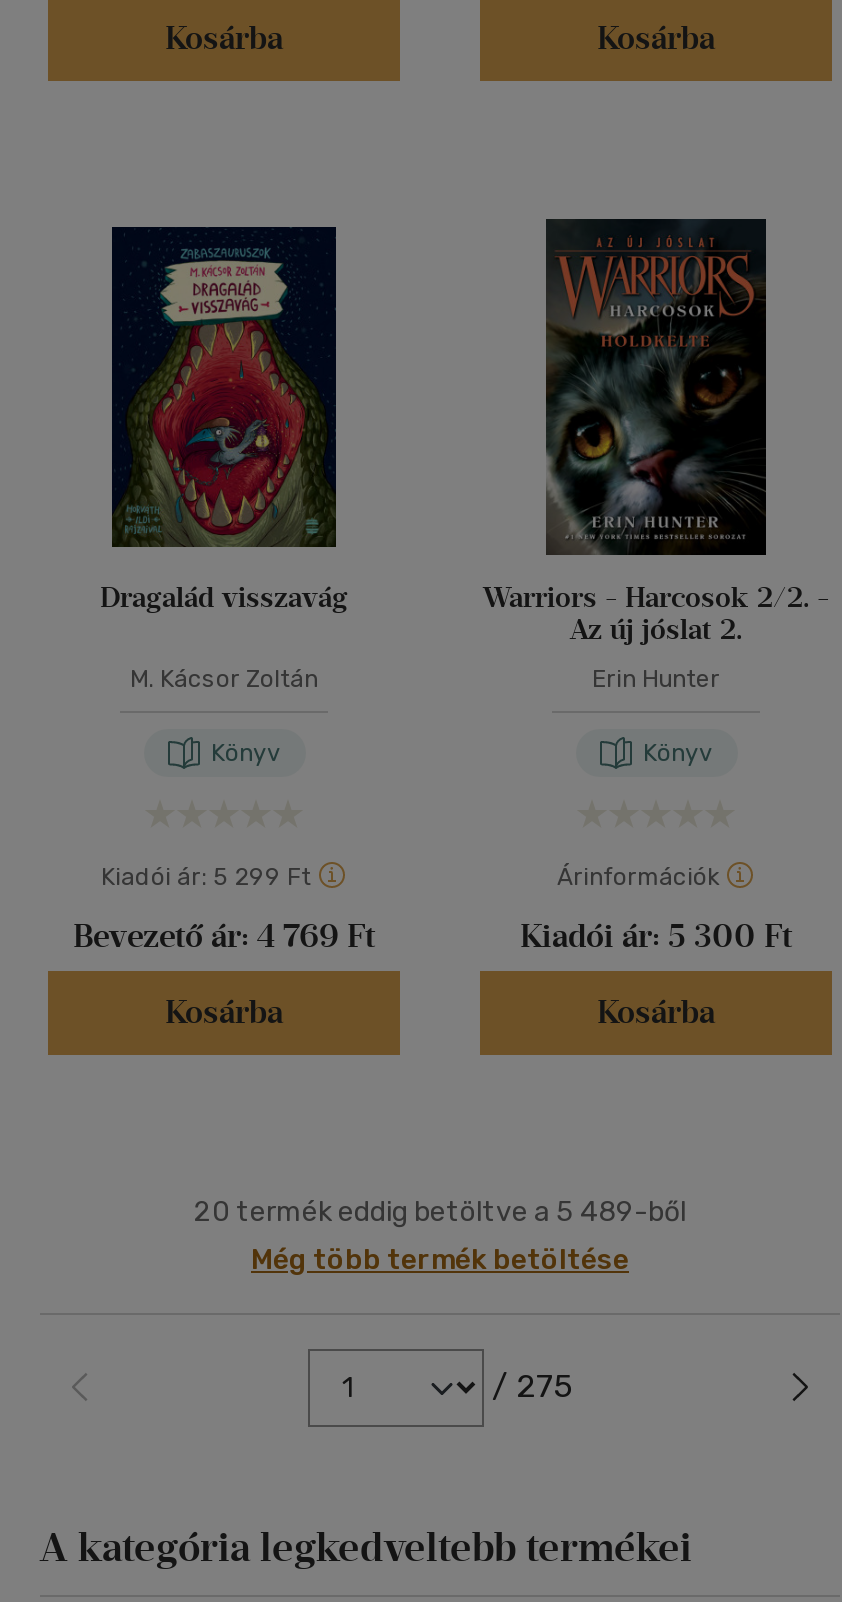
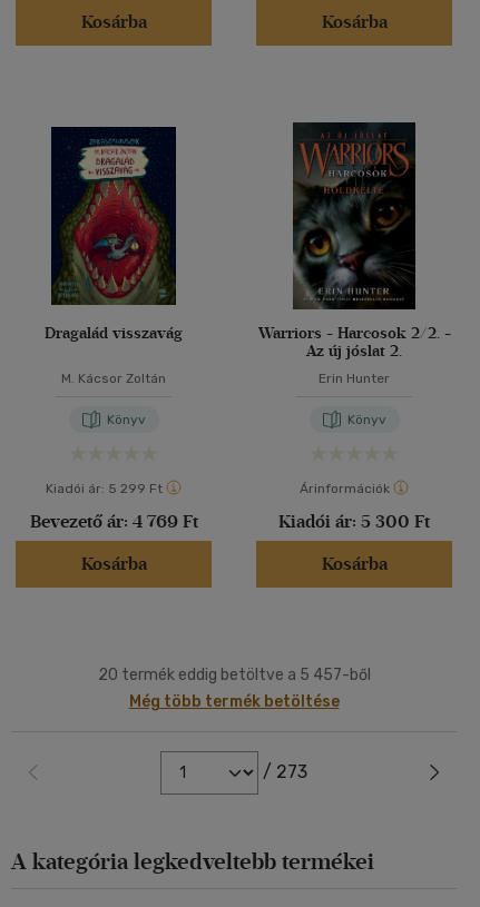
- 20 termék eddig betöltve a 5 489-ből
+ 20 termék eddig betöltve a 5 457-ből

- / 275
+ / 273
